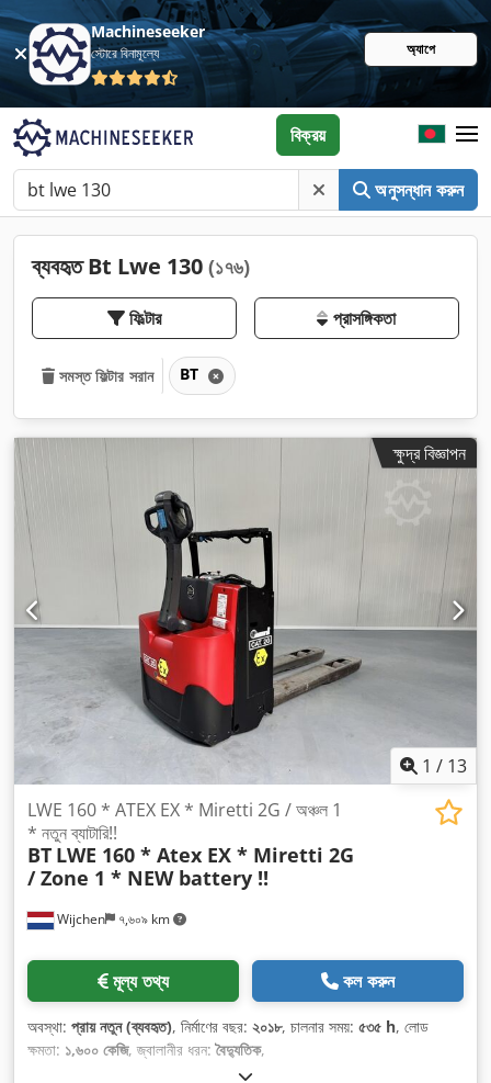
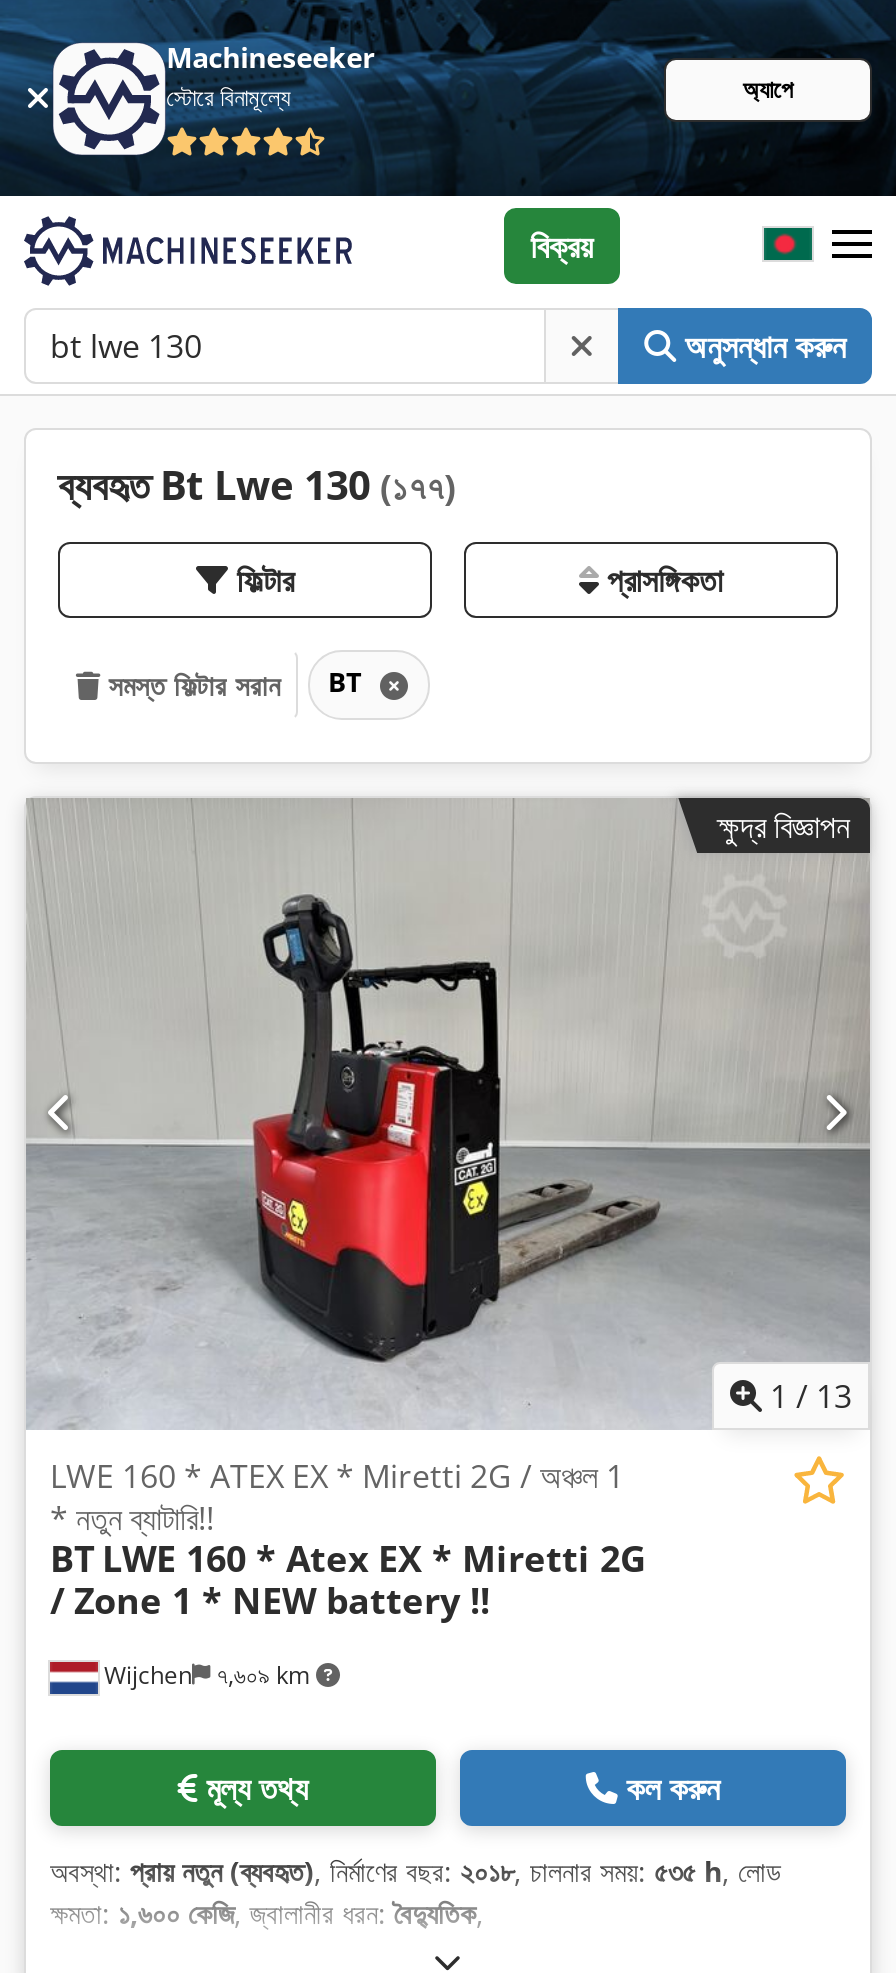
- ব্যবহৃত Bt Lwe 130 (১৭৬)
+ ব্যবহৃত Bt Lwe 130 (১৭৭)
